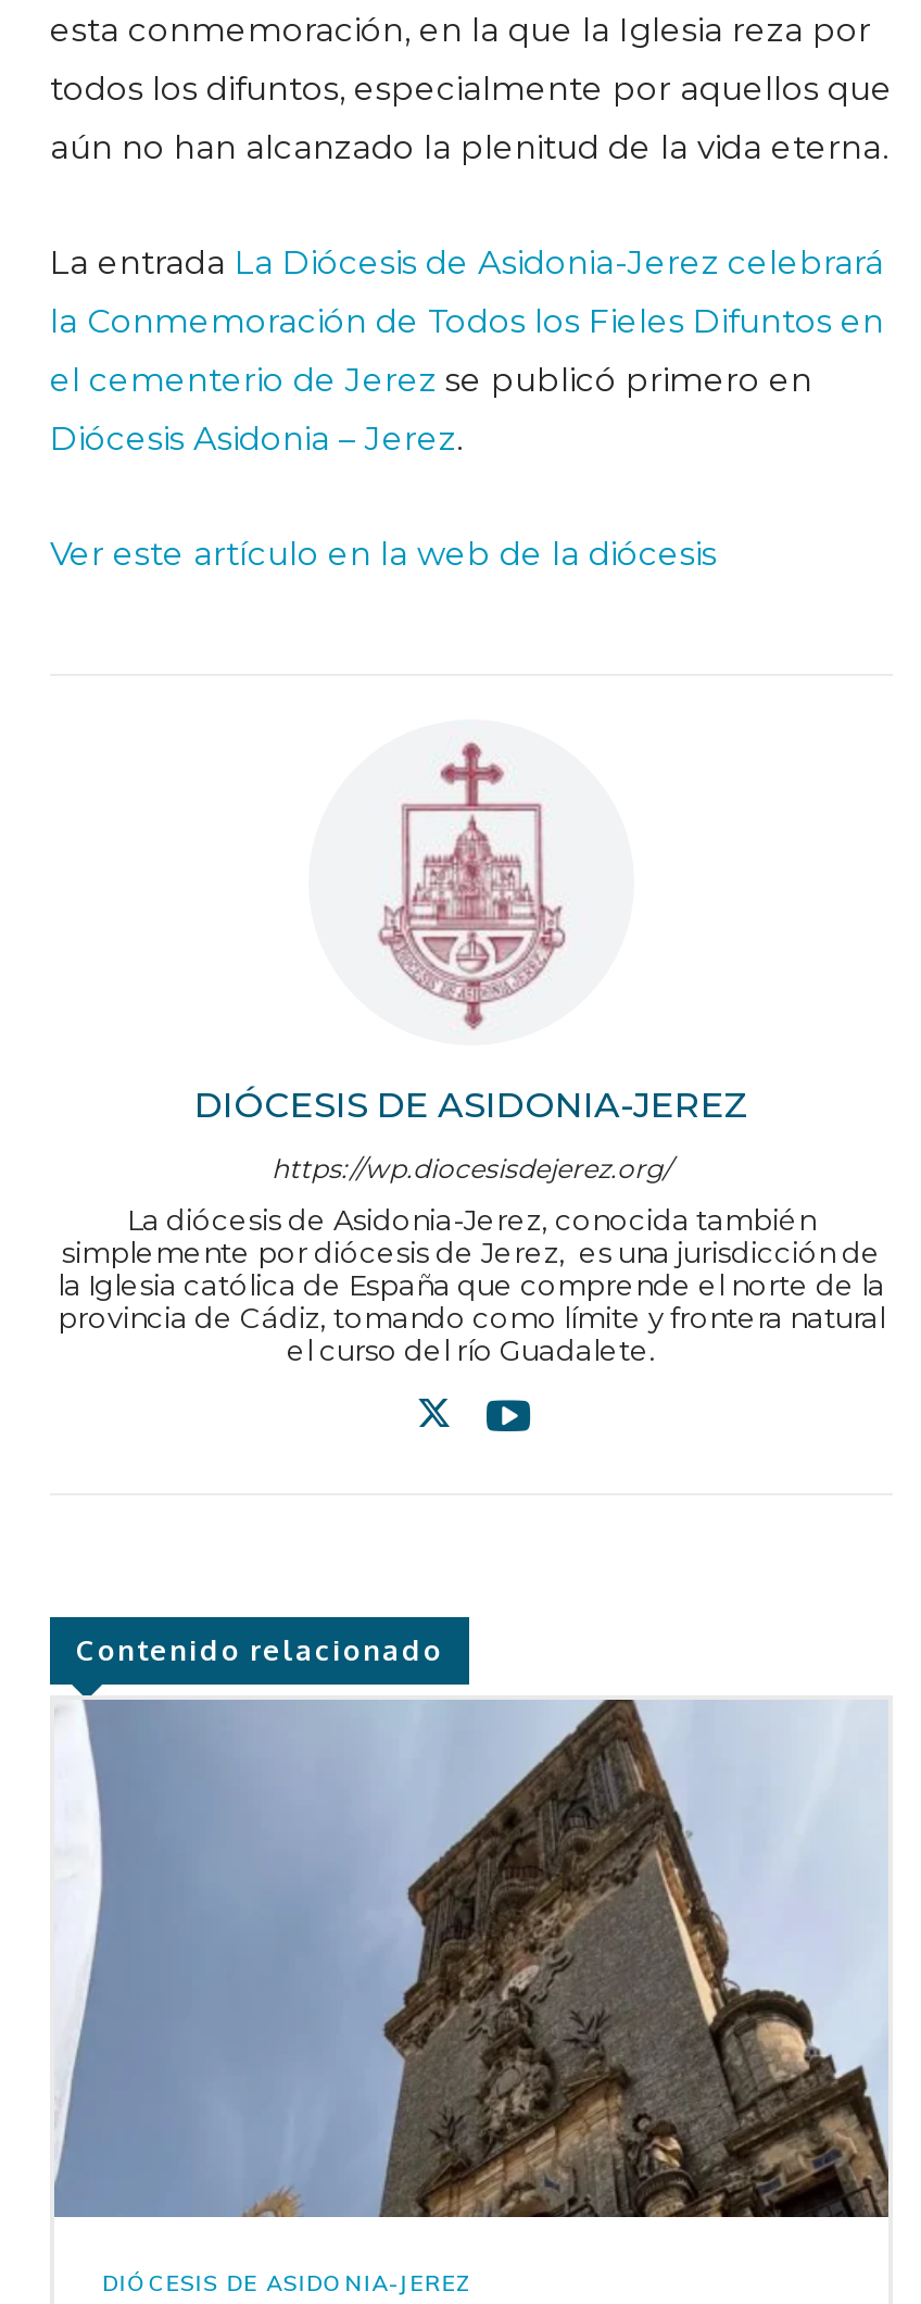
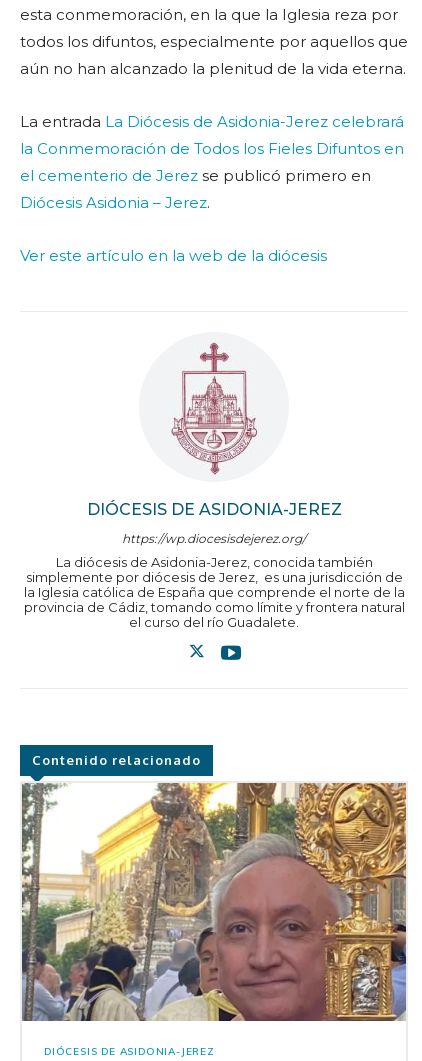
- [image]
+ [image]
